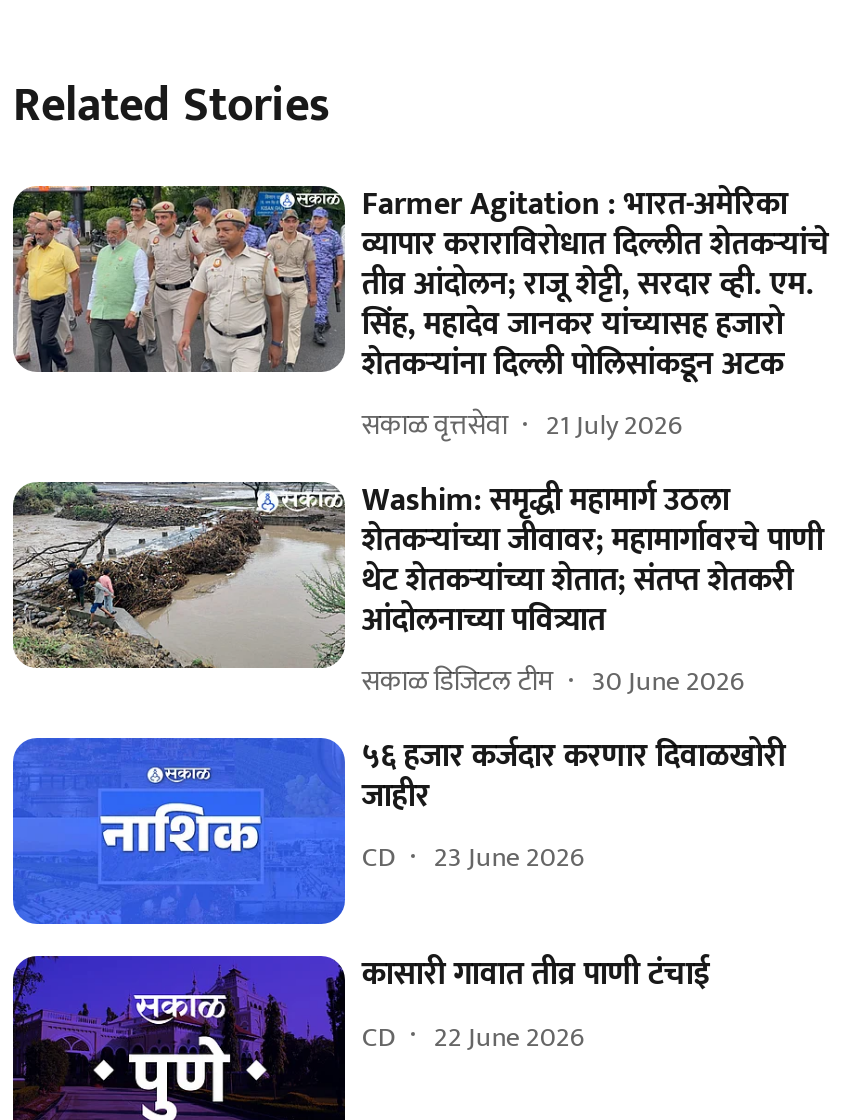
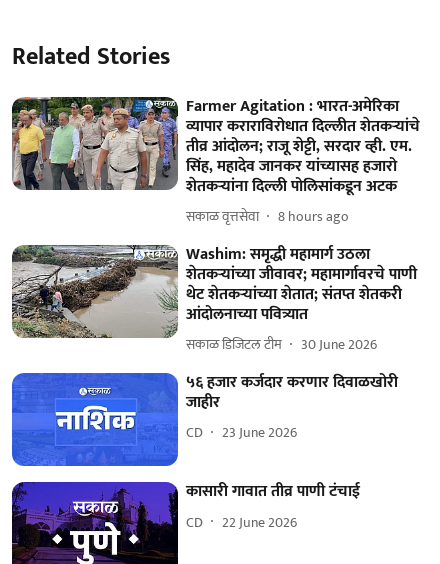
- सकाळ वृत्तसेवा 21 July 2026
+ सकाळ वृत्तसेवा 8 hours ago
